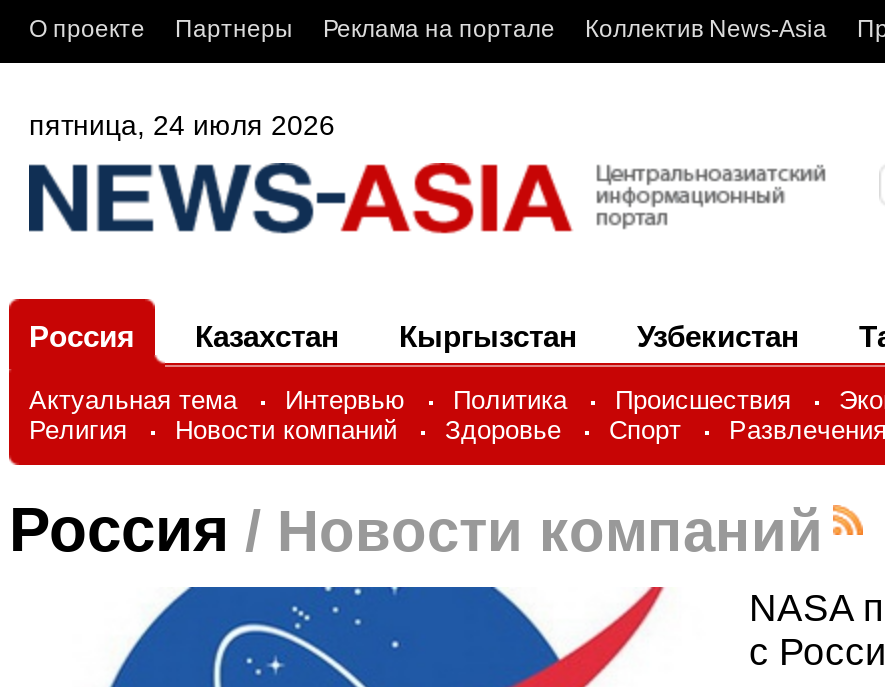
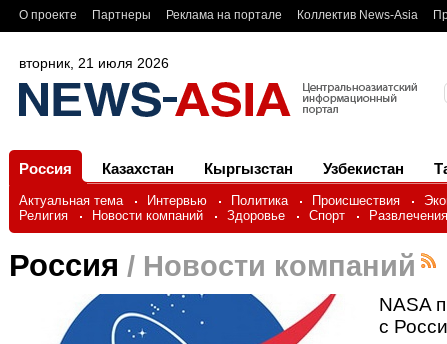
- пятница, 24 июля 2026
+ вторник, 21 июля 2026
